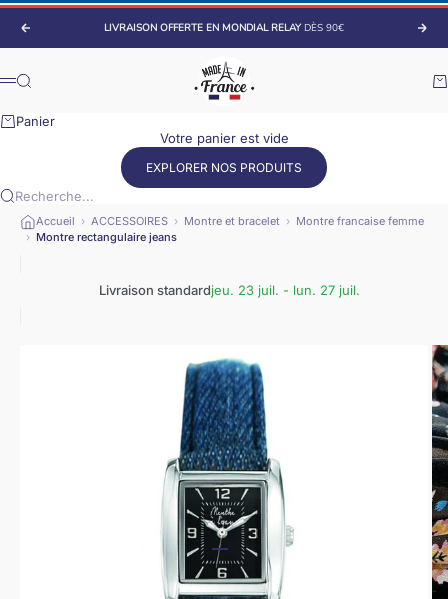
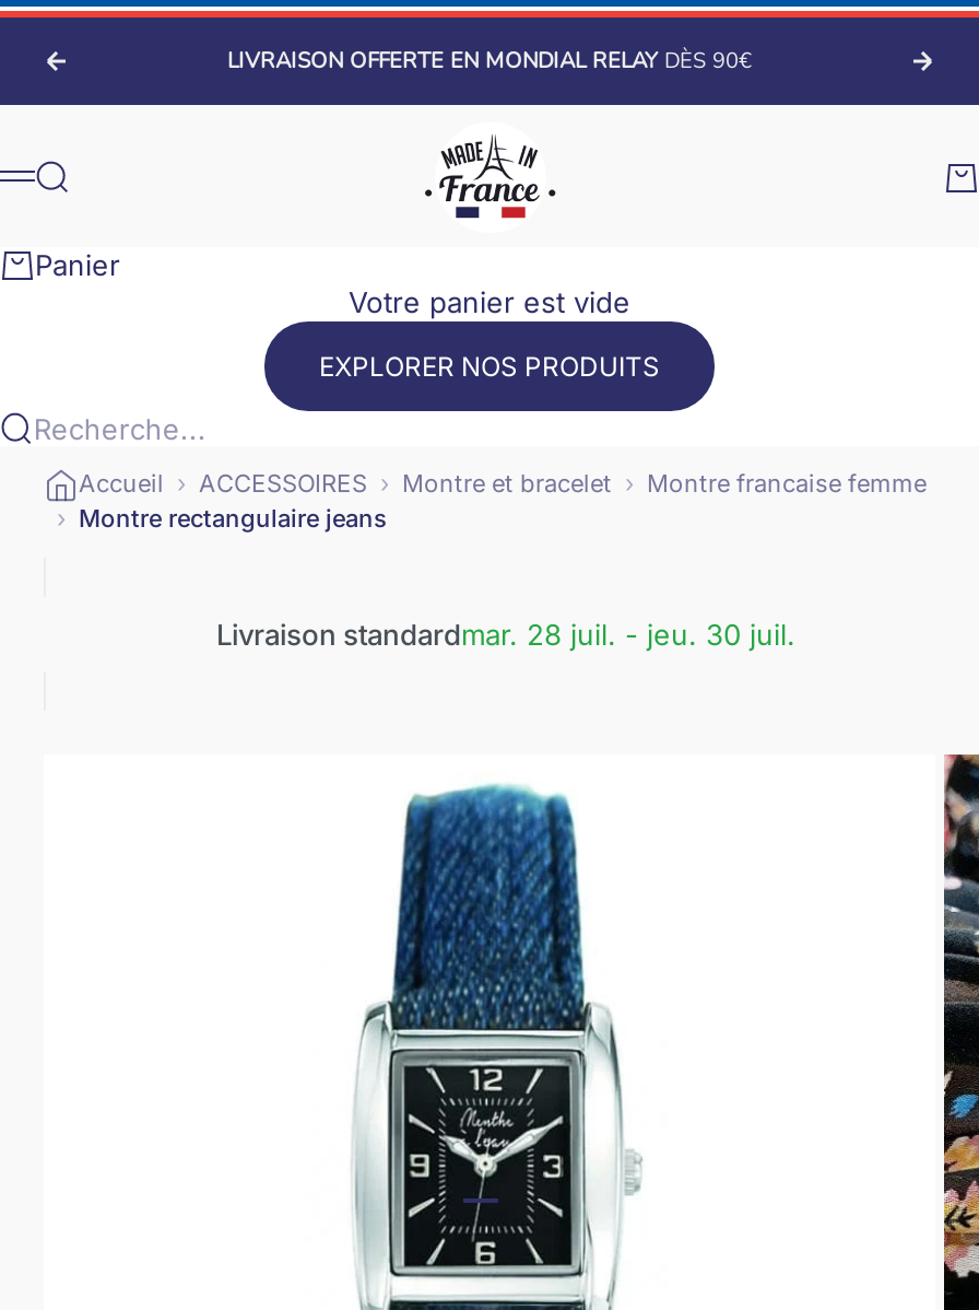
- Livraison standardjeu. 23 juil. - lun. 27 juil.
+ Livraison standardmar. 28 juil. - jeu. 30 juil.
